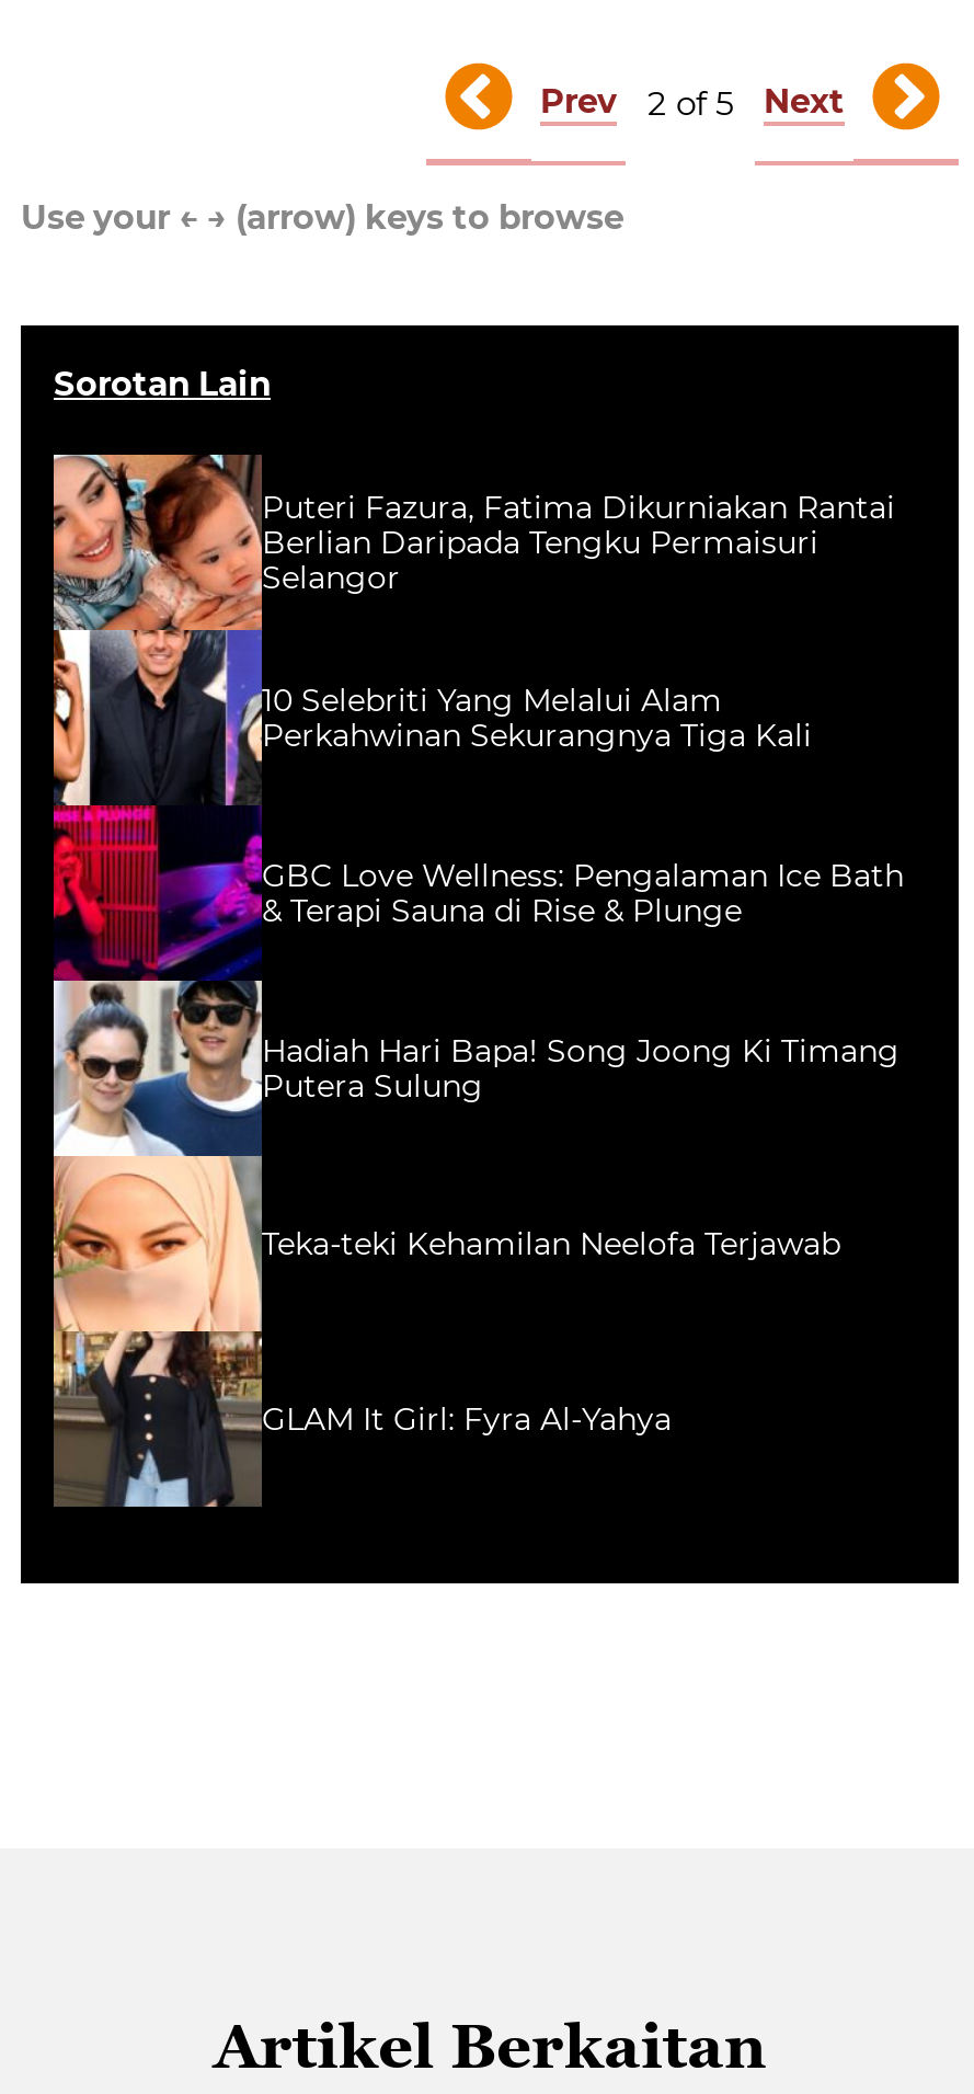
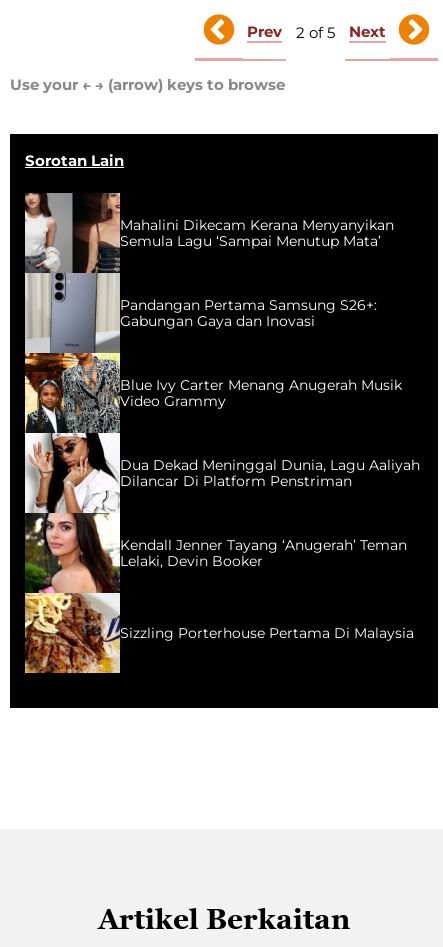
- [image]
- Puteri Fazura, Fatima Dikurniakan Rantai
- Berlian Daripada Tengku Permaisuri
- Selangor
+ [image]
+ Mahalini Dikecam Kerana Menyanyikan
+ Semula Lagu ‘Sampai Menutup Mata’

- 10 Selebriti Yang Melalui Alam
- Perkahwinan Sekurangnya Tiga Kali
+ Pandangan Pertama Samsung S26+:
+ Gabungan Gaya dan Inovasi

- GBC Love Wellness: Pengalaman Ice Bath
- & Terapi Sauna di Rise & Plunge
+ Blue Ivy Carter Menang Anugerah Musik
+ Video Grammy

- Hadiah Hari Bapa! Song Joong Ki Timang
- Putera Sulung
+ Dua Dekad Meninggal Dunia, Lagu Aaliyah
+ Dilancar Di Platform Penstriman

- Teka-teki Kehamilan Neelofa Terjawab
+ Kendall Jenner Tayang ‘Anugerah’ Teman
+ Lelaki, Devin Booker

- GLAM It Girl: Fyra Al-Yahya
+ Sizzling Porterhouse Pertama Di Malaysia
